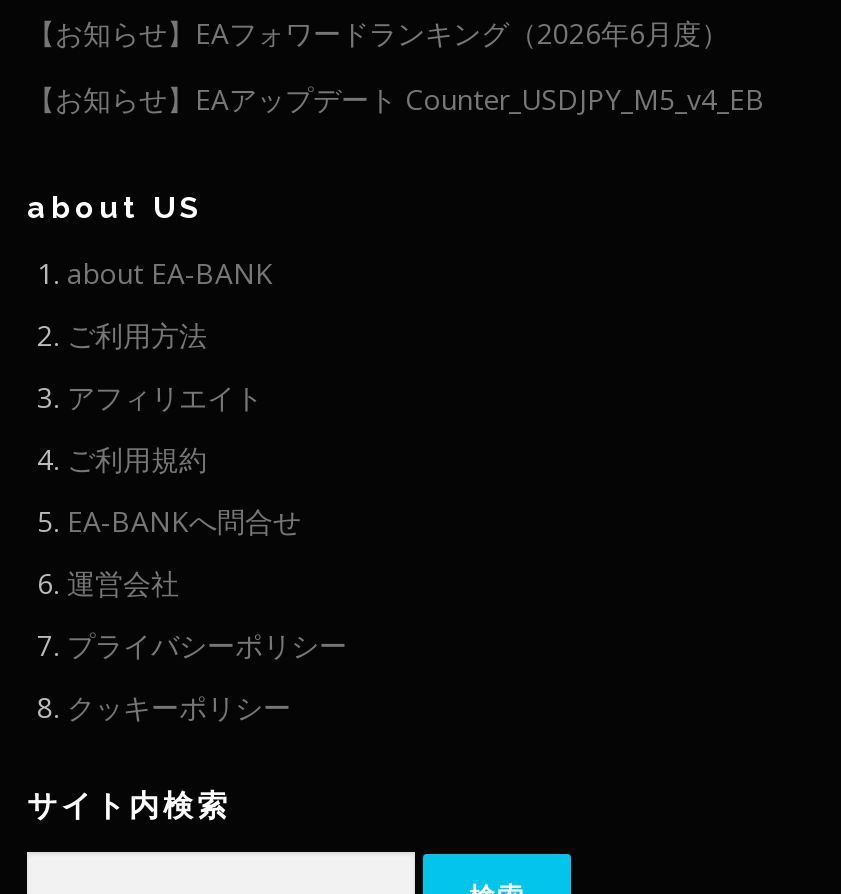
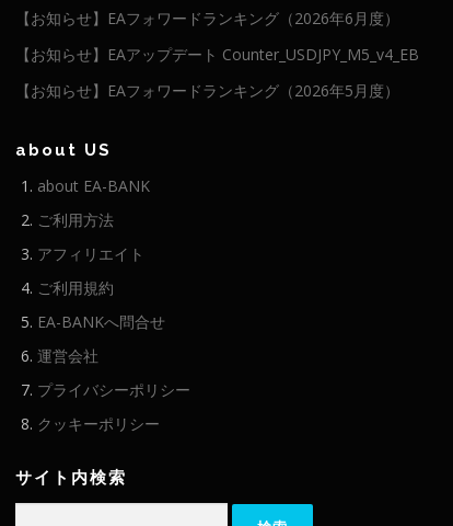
+ 【お知らせ】EAフォワードランキング（2026年5月度）
